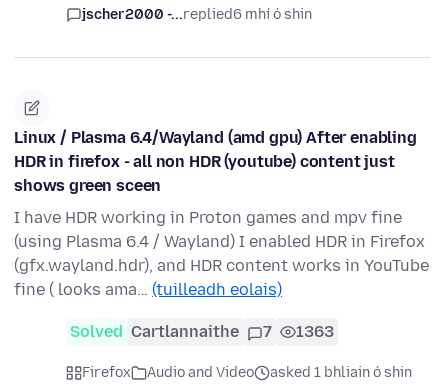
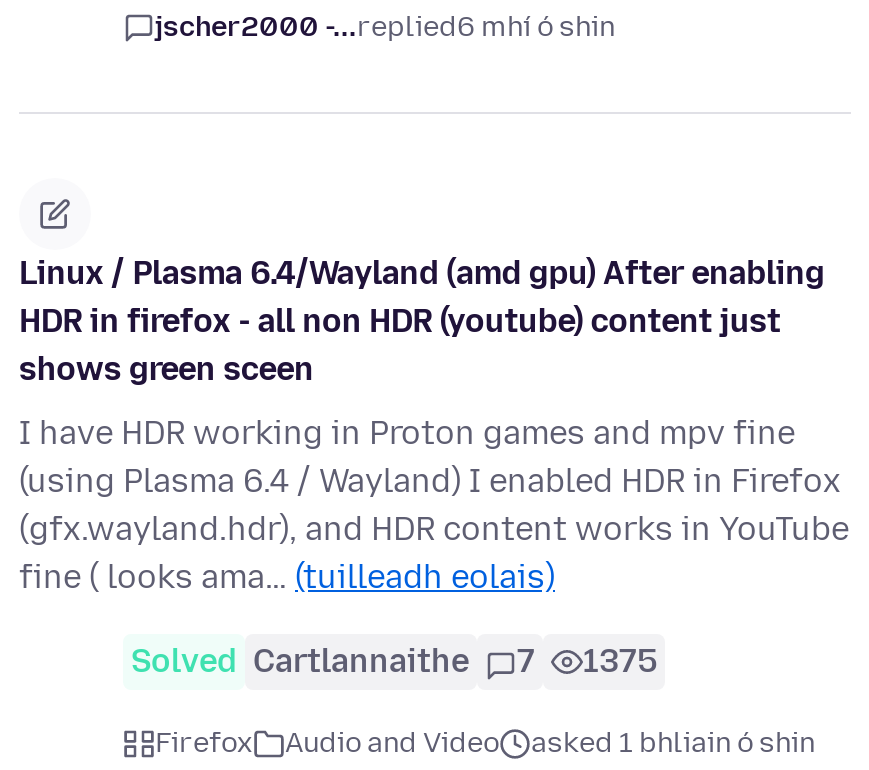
- Solved Cartlannaithe 7 1363
+ Solved Cartlannaithe 7 1375
